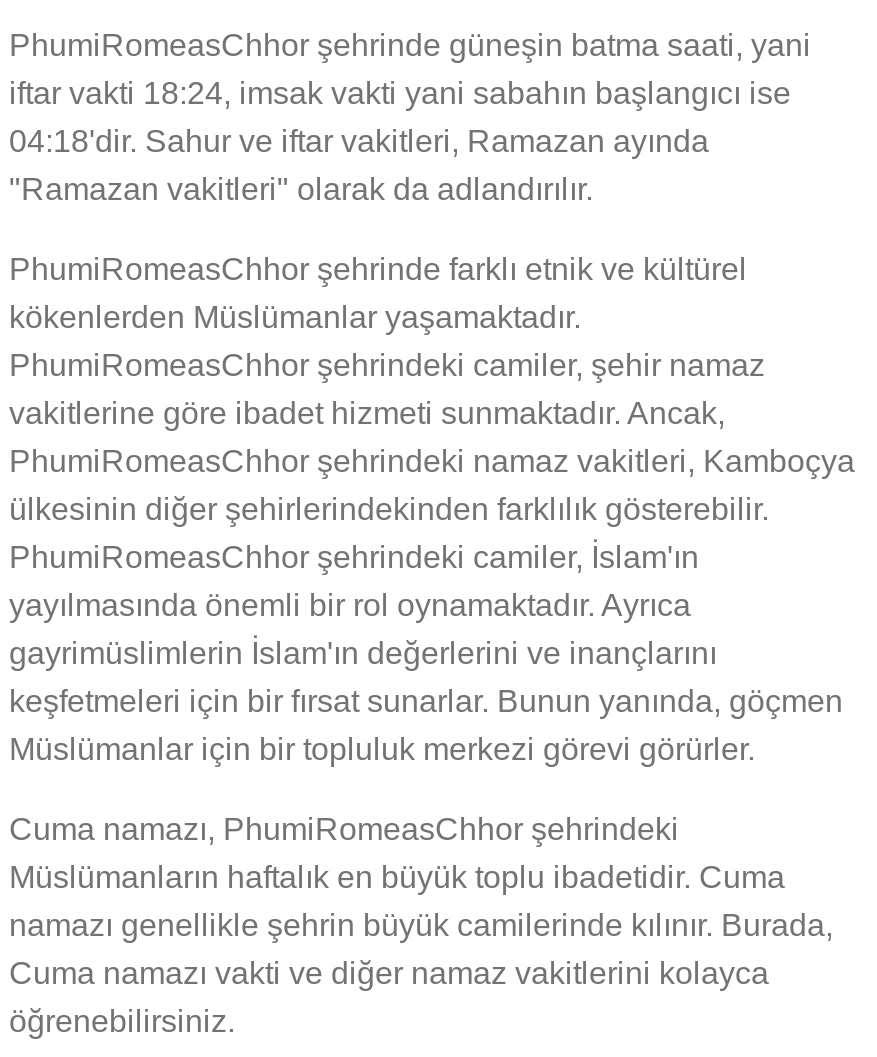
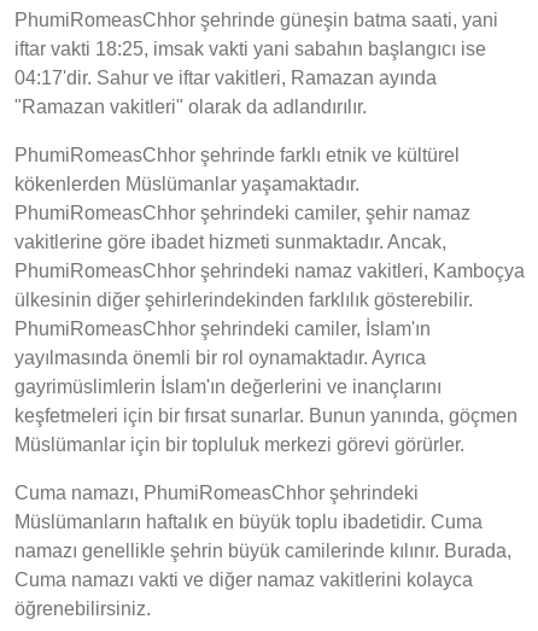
- iftar vakti 18:24, imsak vakti yani sabahın başlangıcı ise
+ iftar vakti 18:25, imsak vakti yani sabahın başlangıcı ise

- 04:18'dir. Sahur ve iftar vakitleri, Ramazan ayında
+ 04:17'dir. Sahur ve iftar vakitleri, Ramazan ayında
